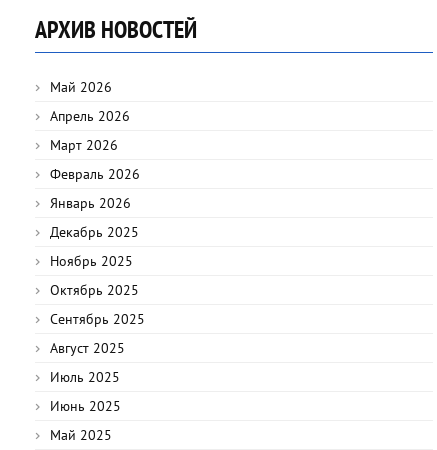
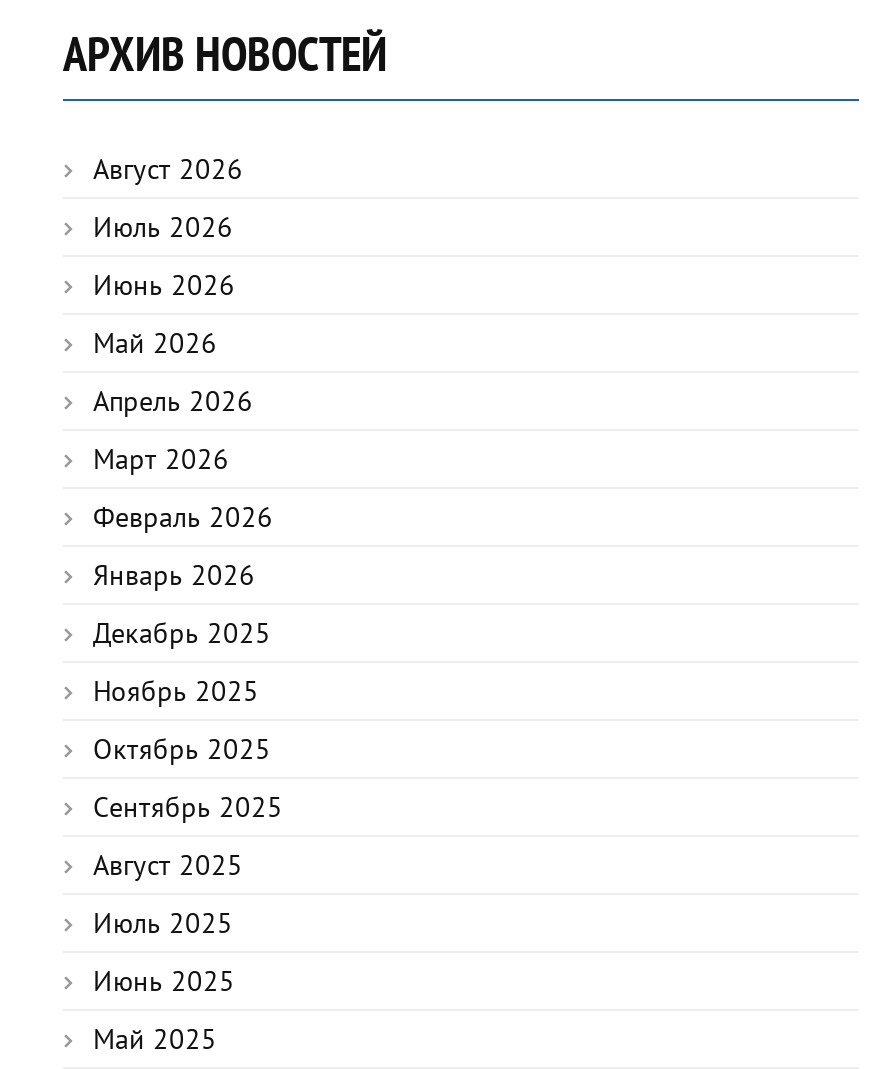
+ Август 2026
+ Июль 2026
+ Июнь 2026
